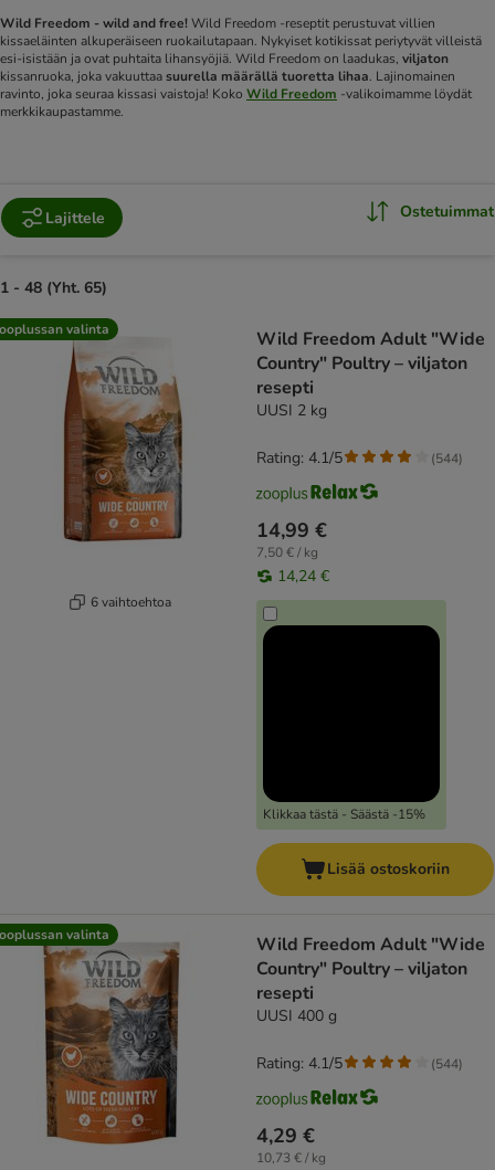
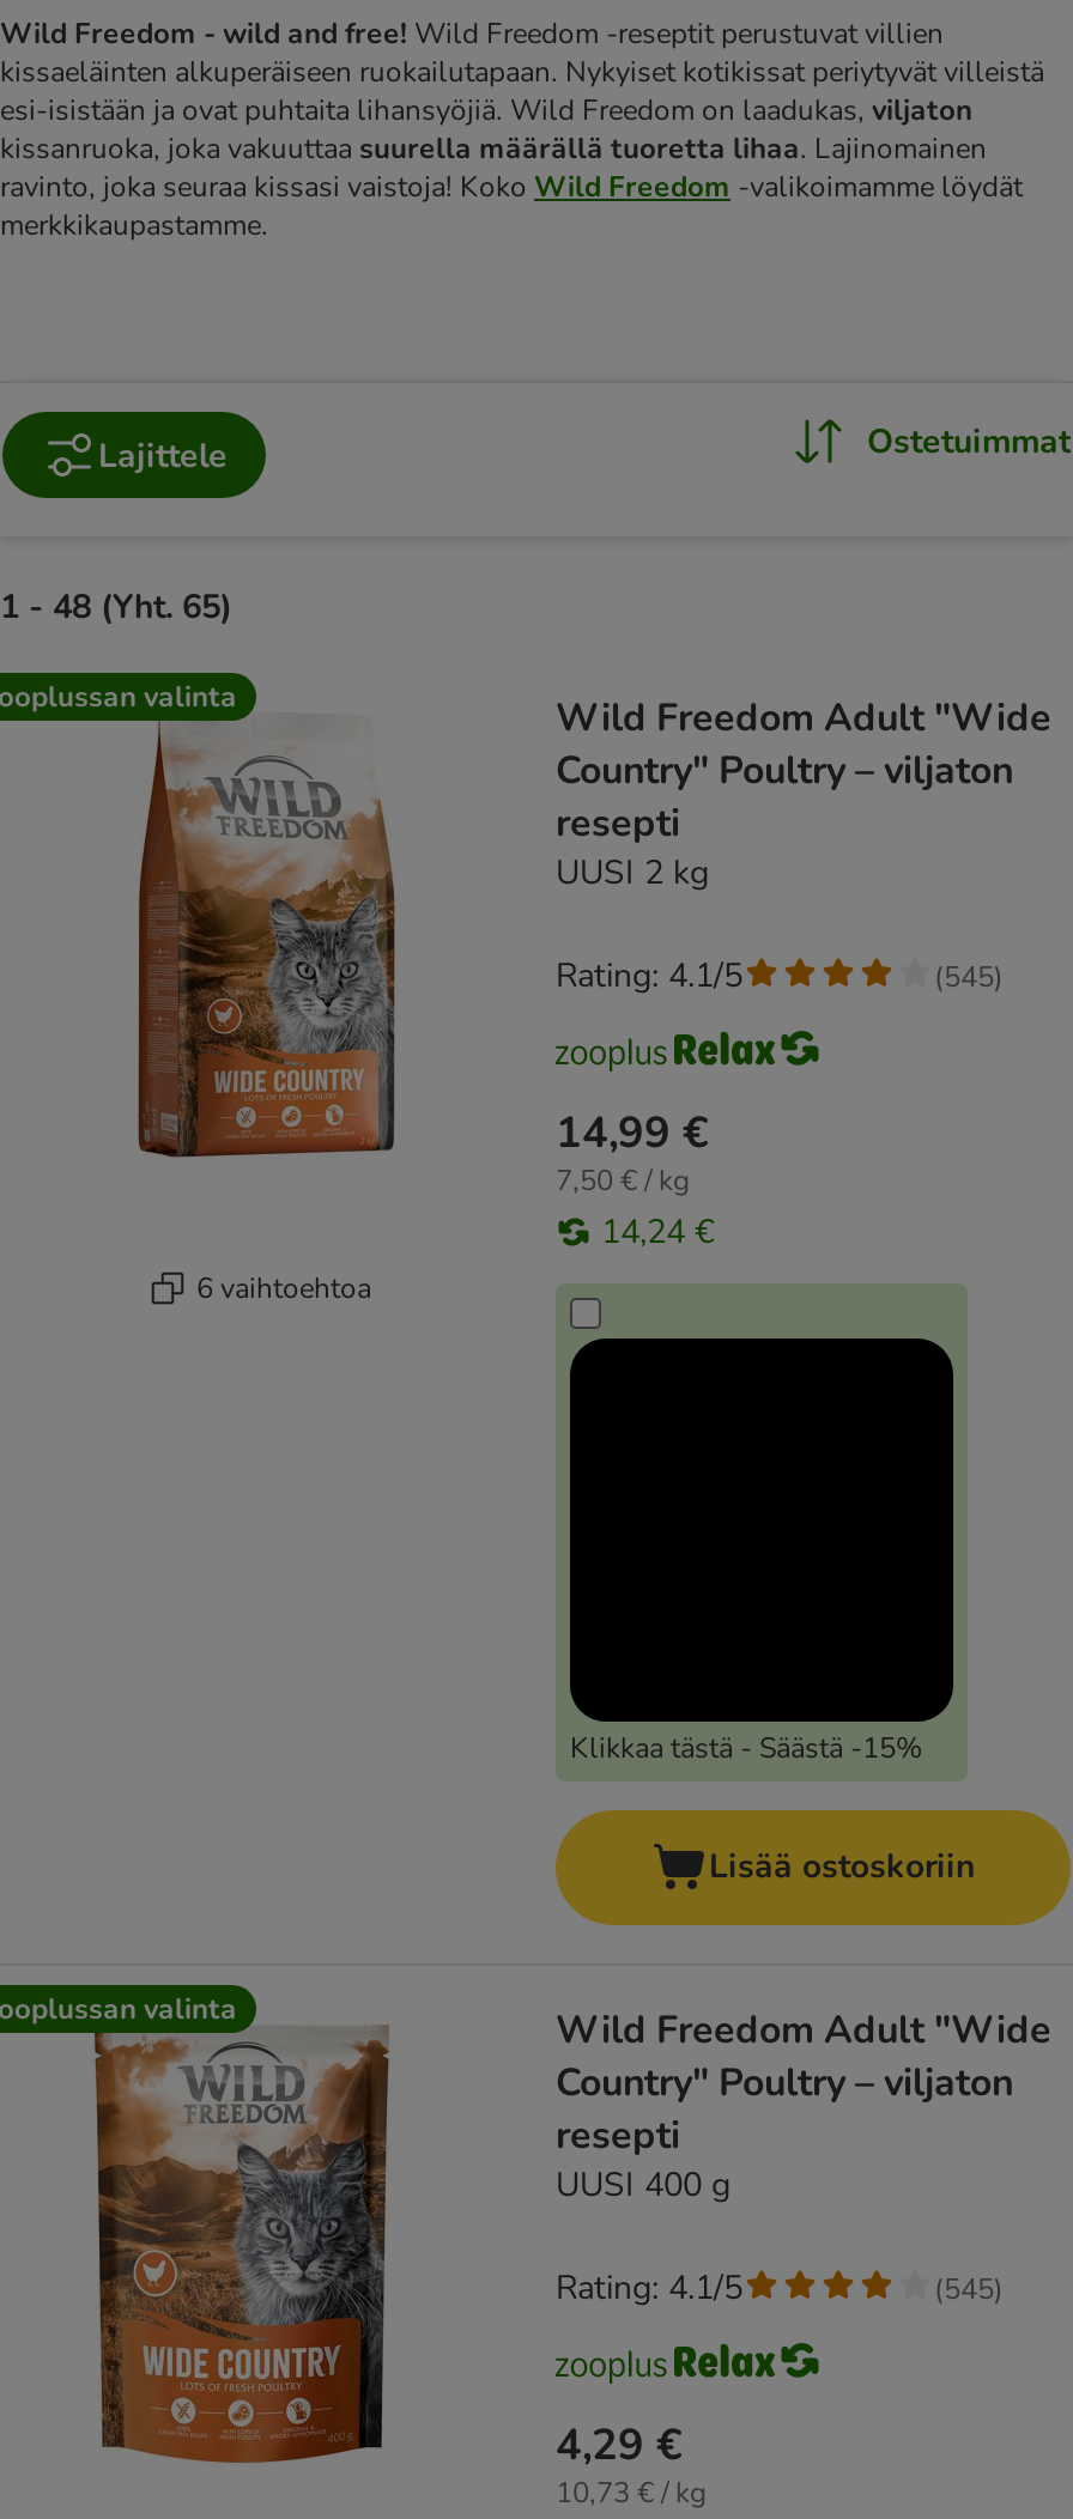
- (544)
+ (545)

- (544)
+ (545)
